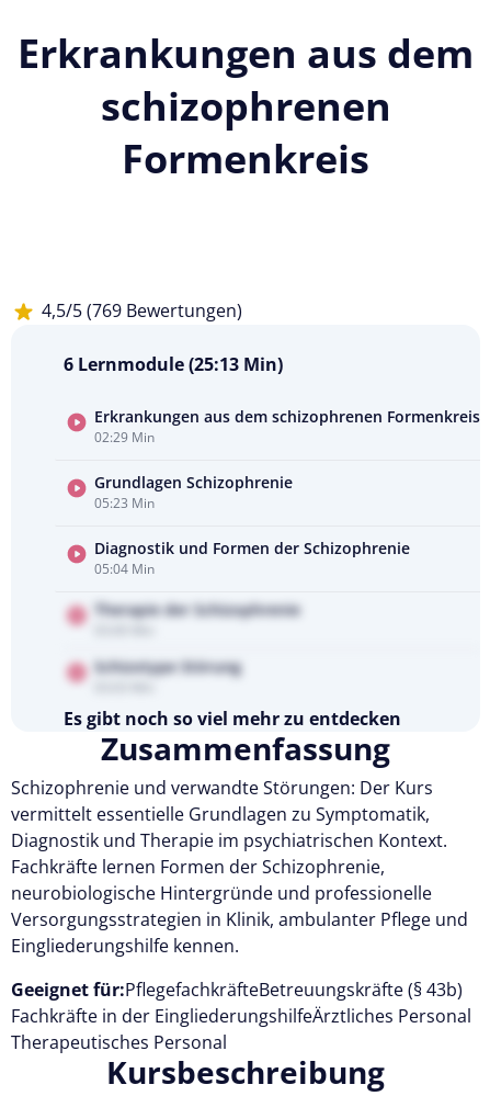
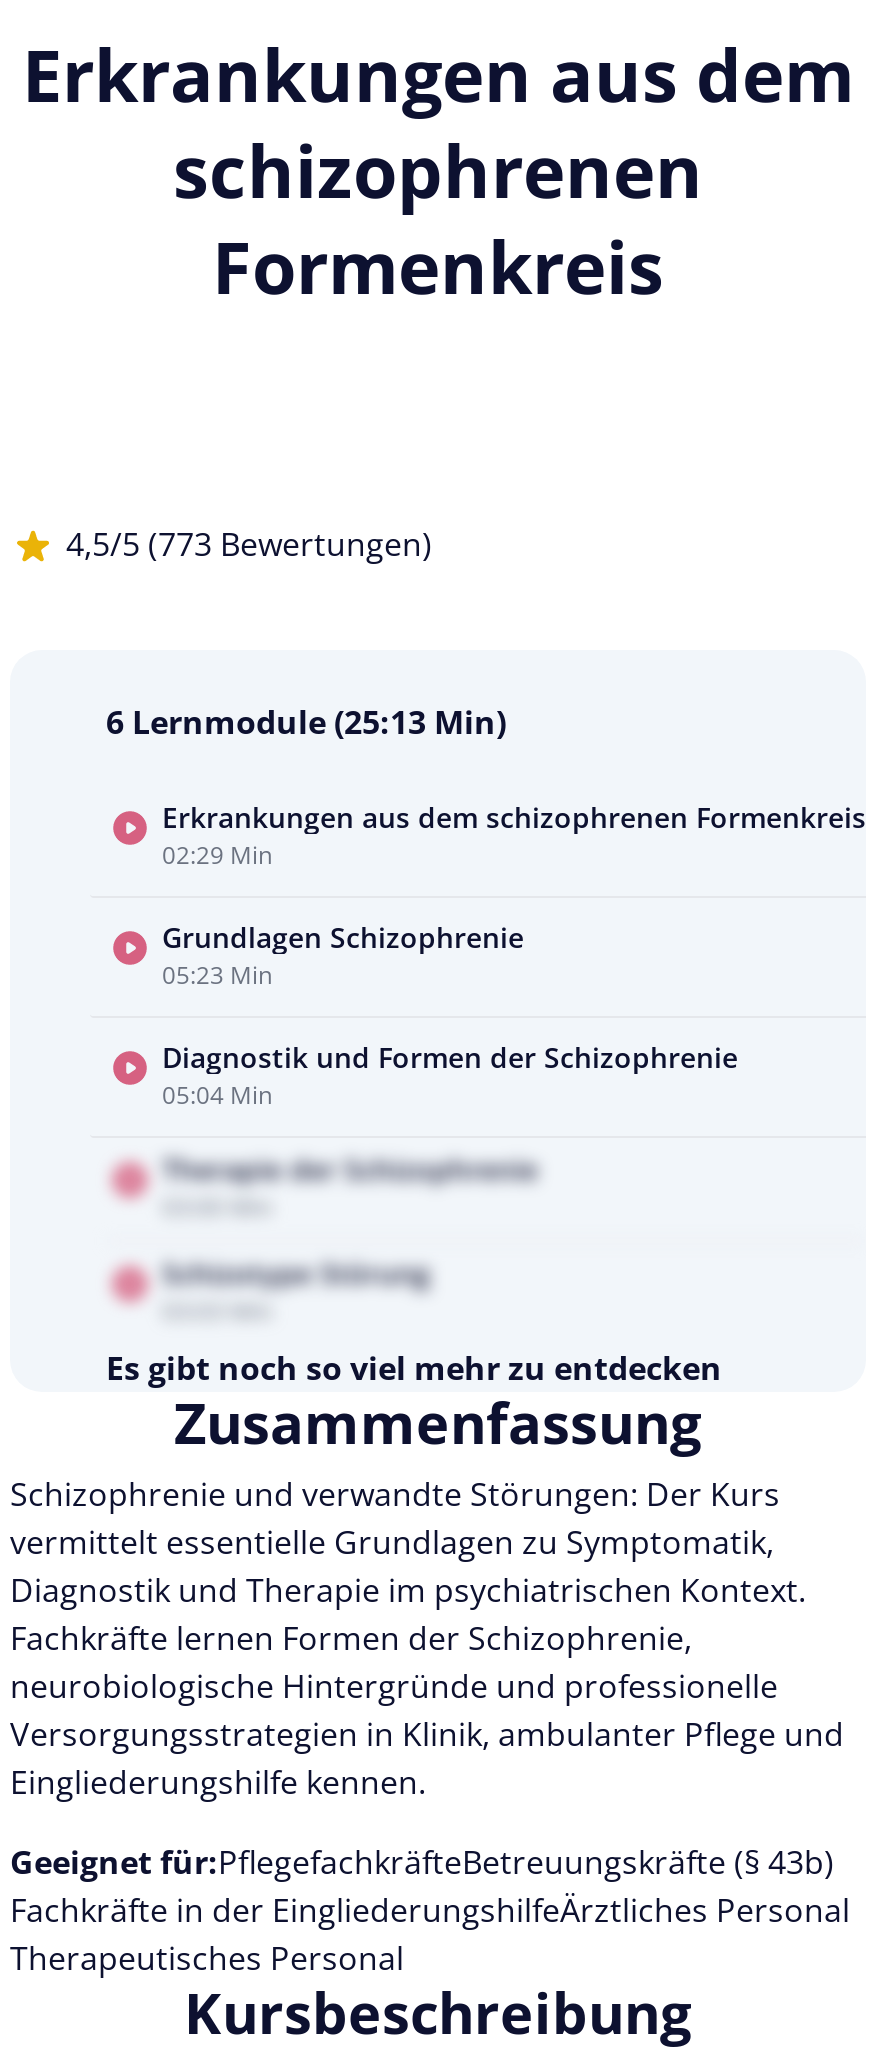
- 4,5/5 (769 Bewertungen)
+ 4,5/5 (773 Bewertungen)
